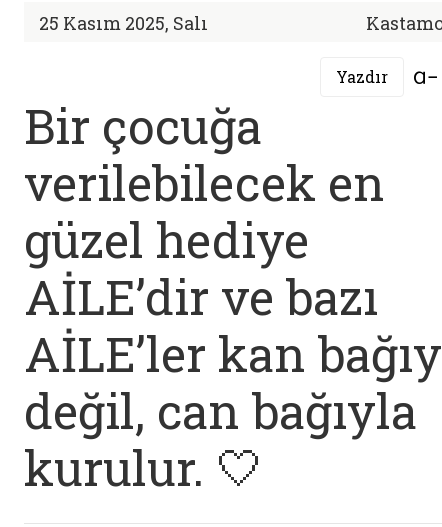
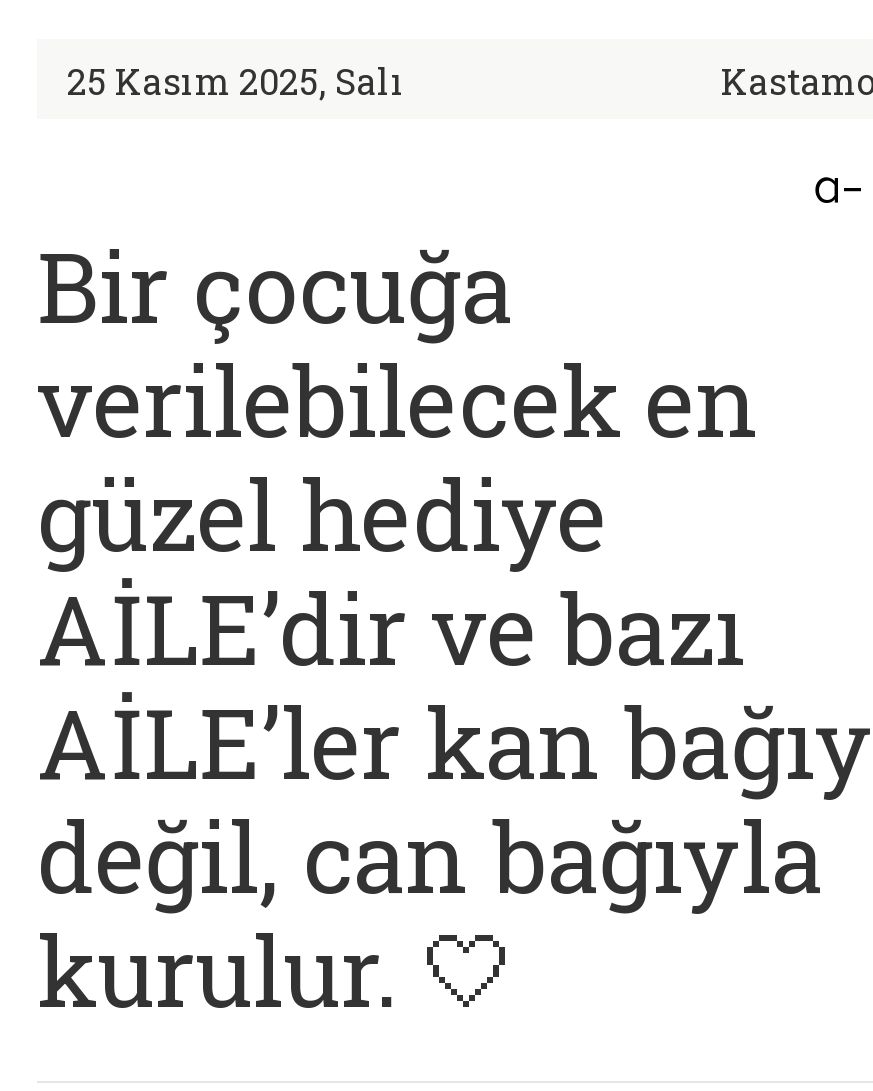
- Yazdır
